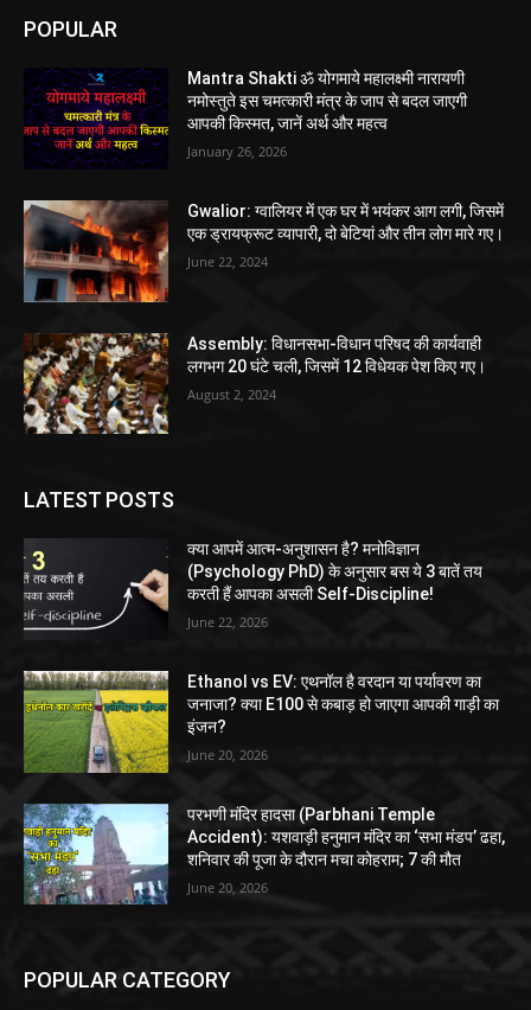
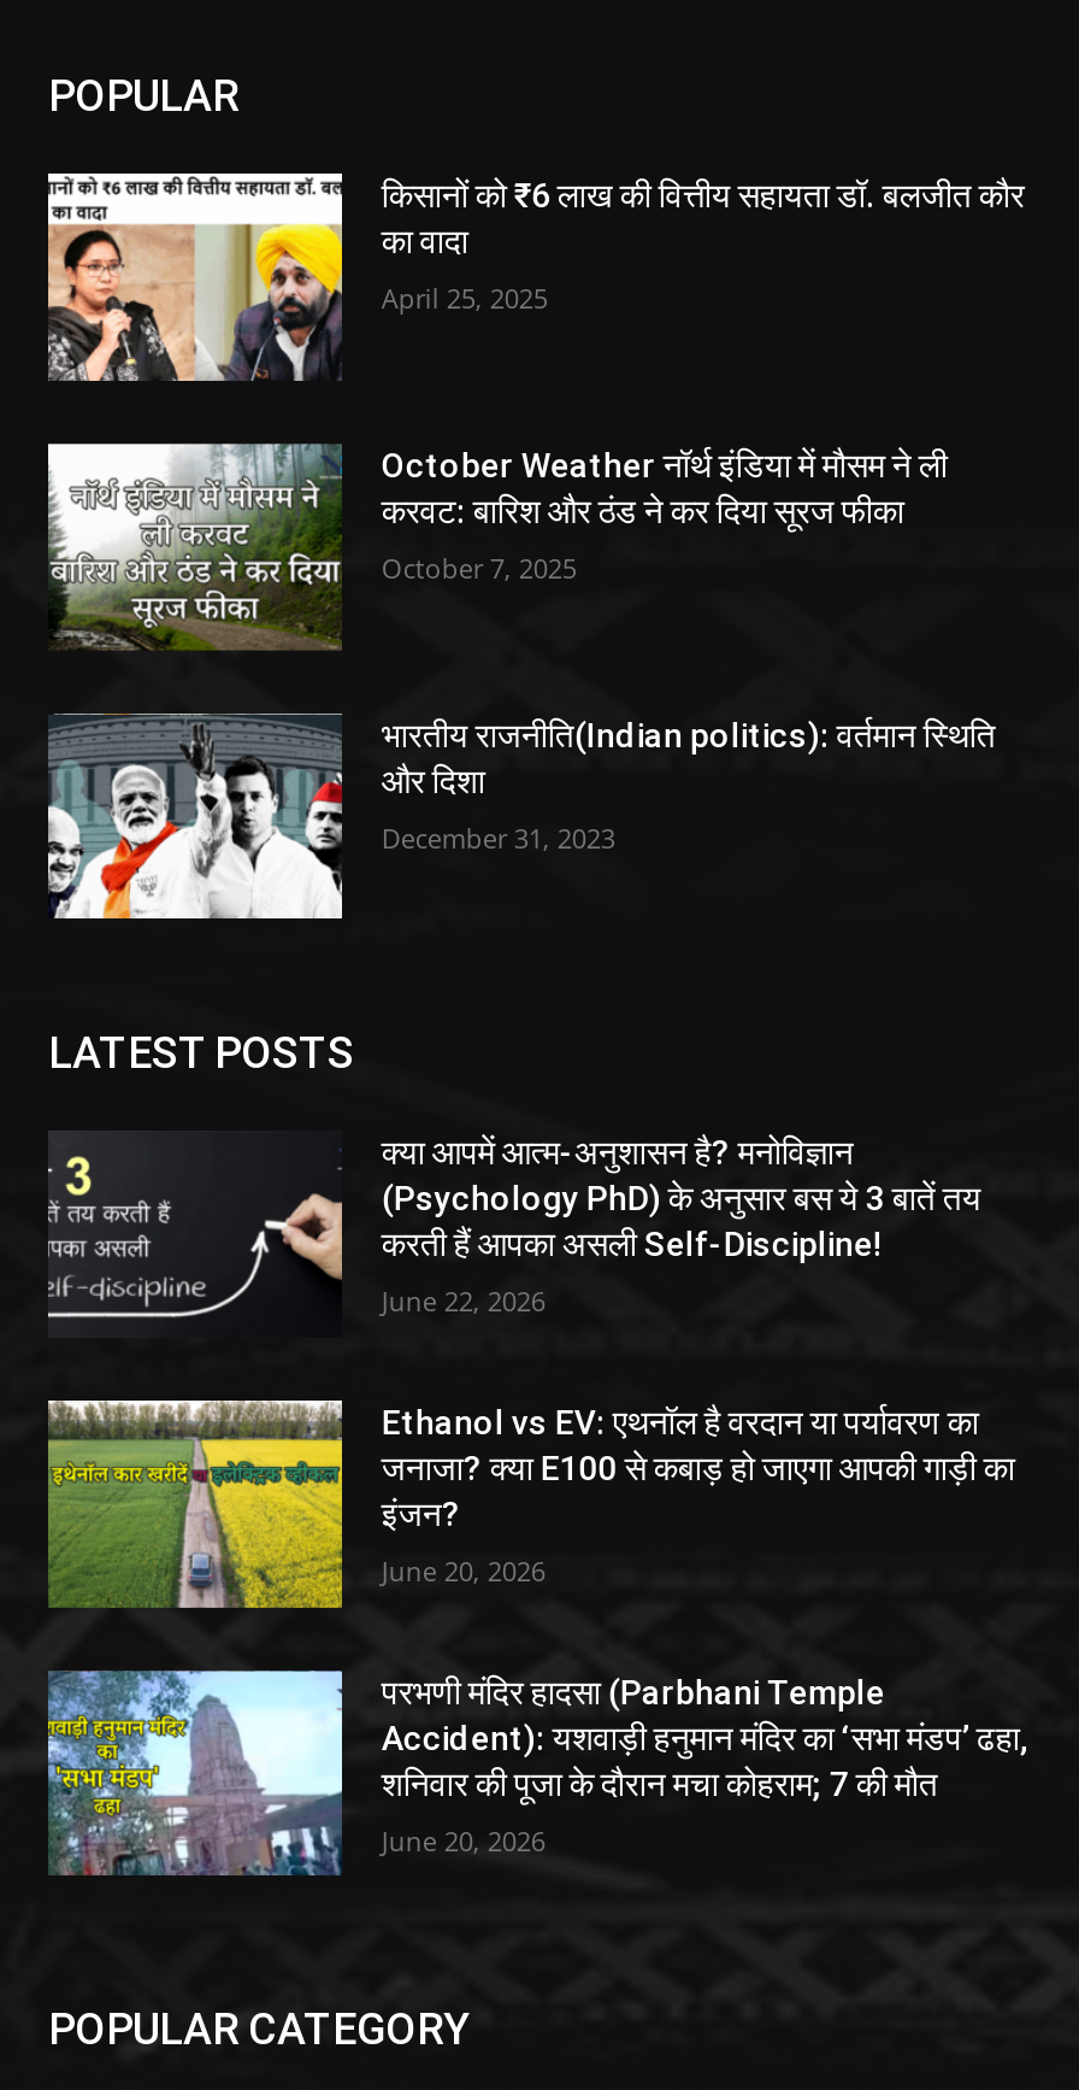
- [image]
- Mantra Shakti ॐ योगमाये महालक्ष्मी नारायणी
- नमोस्तुते इस चमत्कारी मंत्र के जाप से बदल जाएगी
- आपकी किस्मत, जानें अर्थ और महत्व
+ [image]
+ किसानों को ₹6 लाख की वित्तीय सहायता डॉ. बलजीत कौर
+ का वादा

- January 26, 2026
+ April 25, 2025

- [image]
- Gwalior: ग्वालियर में एक घर में भयंकर आग लगी, जिसमें
- एक ड्रायफ्रूट व्यापारी, दो बेटियां और तीन लोग मारे गए।
+ [image]
+ October Weather नॉर्थ इंडिया में मौसम ने ली
+ करवट: बारिश और ठंड ने कर दिया सूरज फीका

- June 22, 2024
+ October 7, 2025

- [image]
- Assembly: विधानसभा-विधान परिषद की कार्यवाही
- लगभग 20 घंटे चली, जिसमें 12 विधेयक पेश किए गए।
+ [image]
+ भारतीय राजनीति(Indian politics): वर्तमान स्थिति
+ और दिशा

- August 2, 2024
+ December 31, 2023
